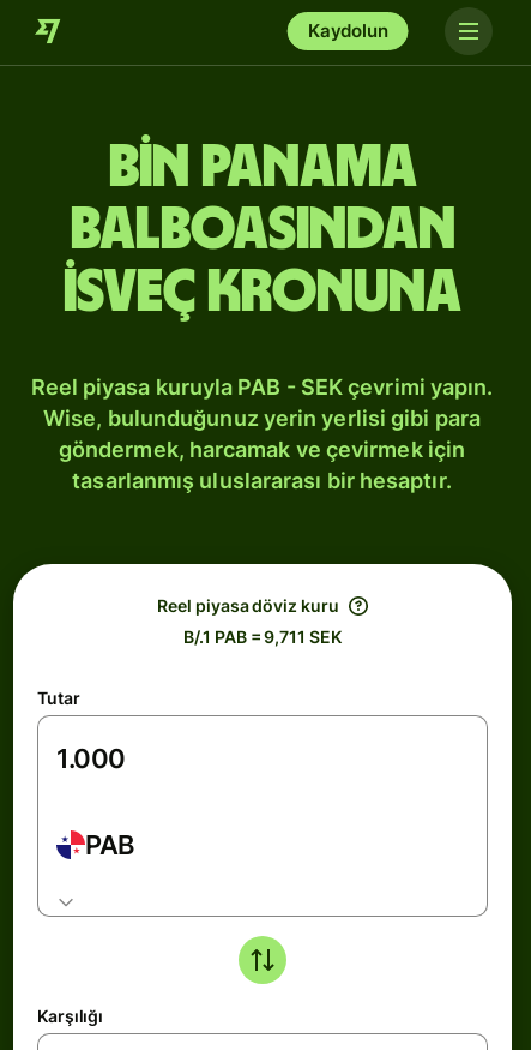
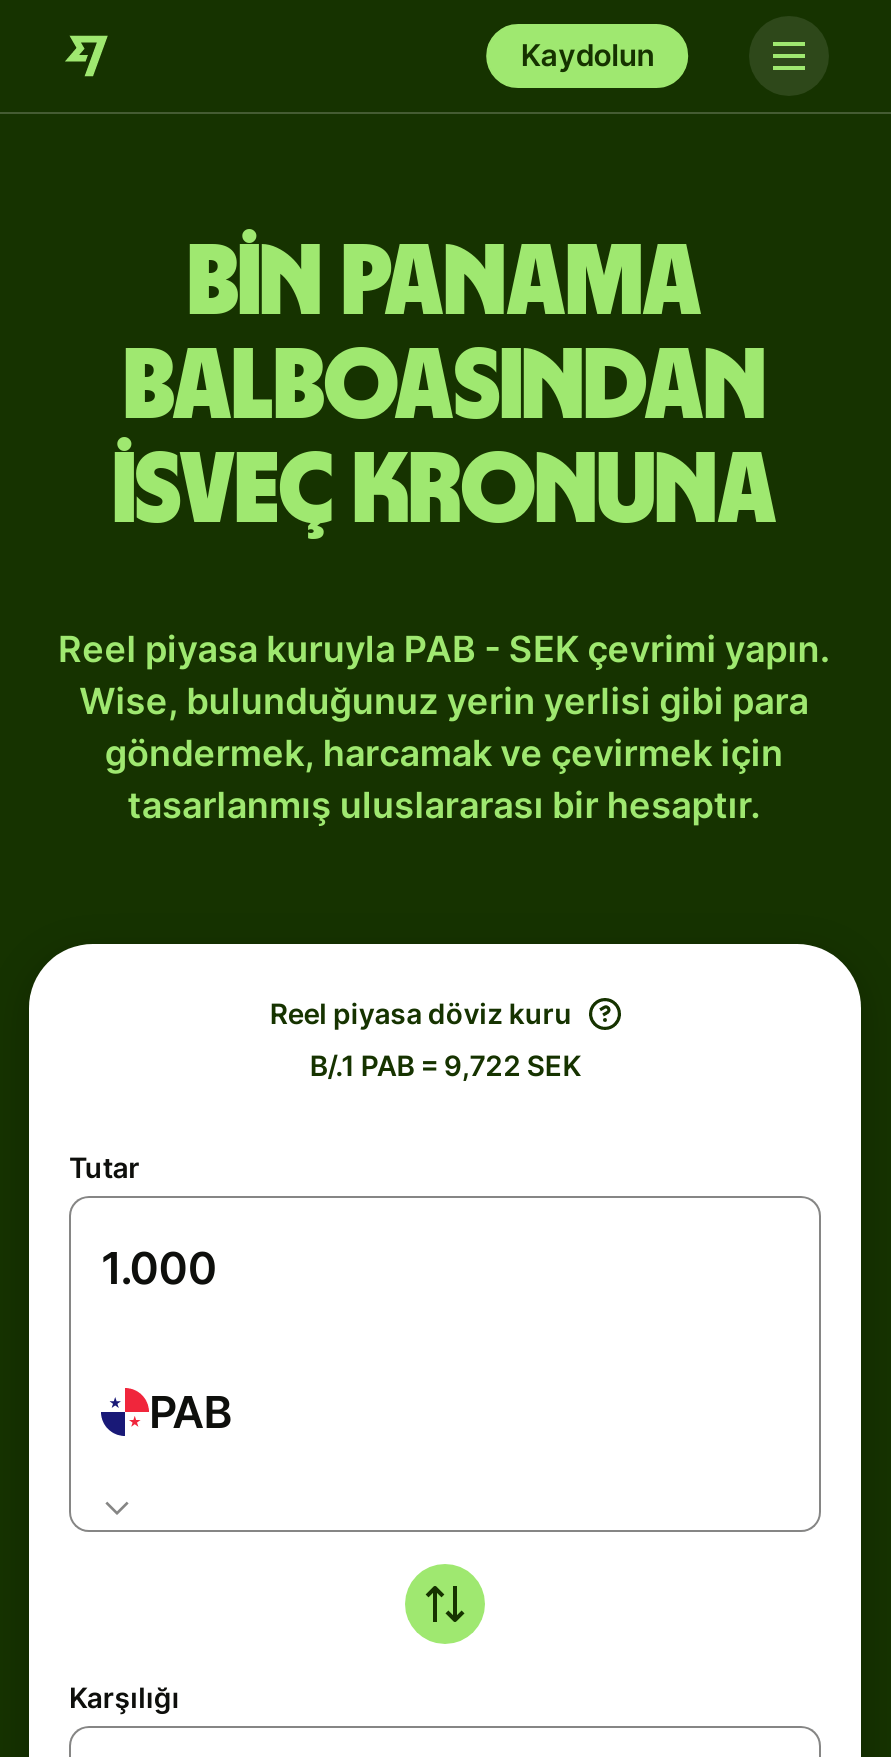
- B/.1 PAB = 9,711 SEK
+ B/.1 PAB = 9,722 SEK
